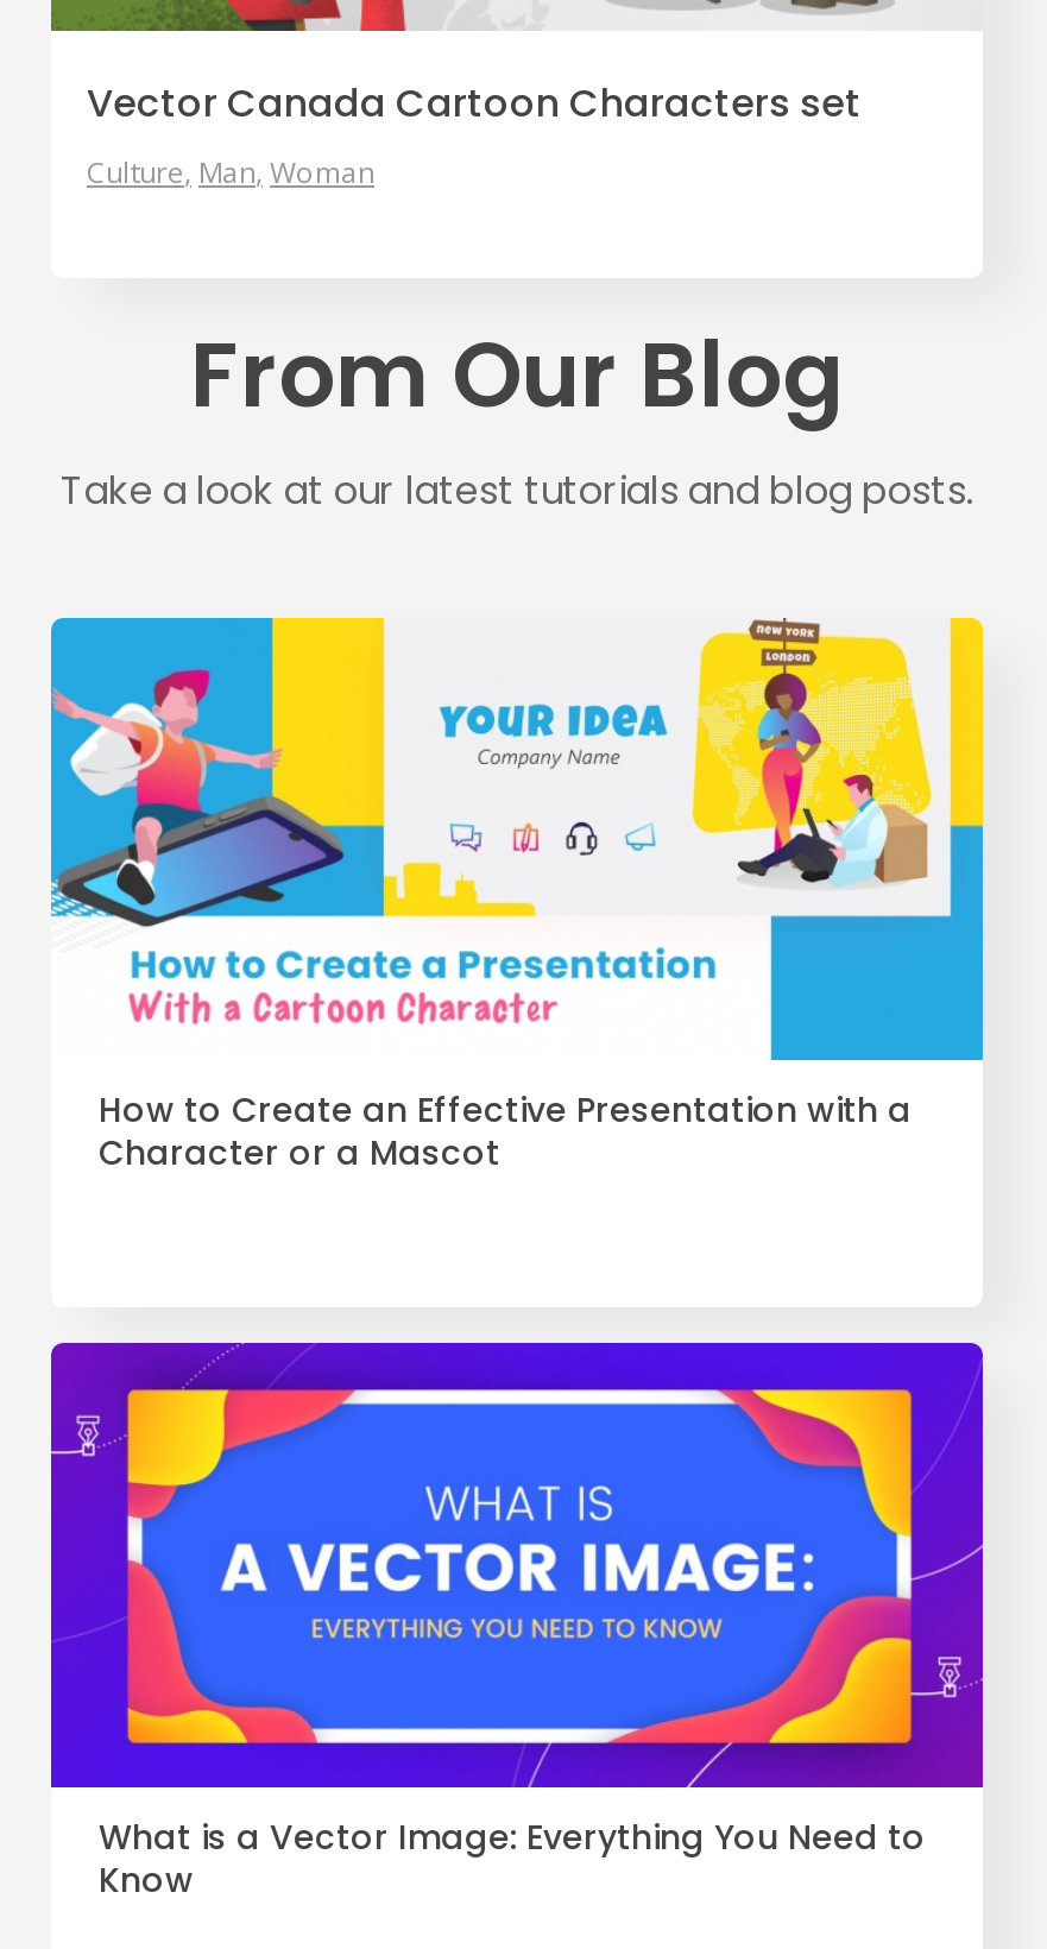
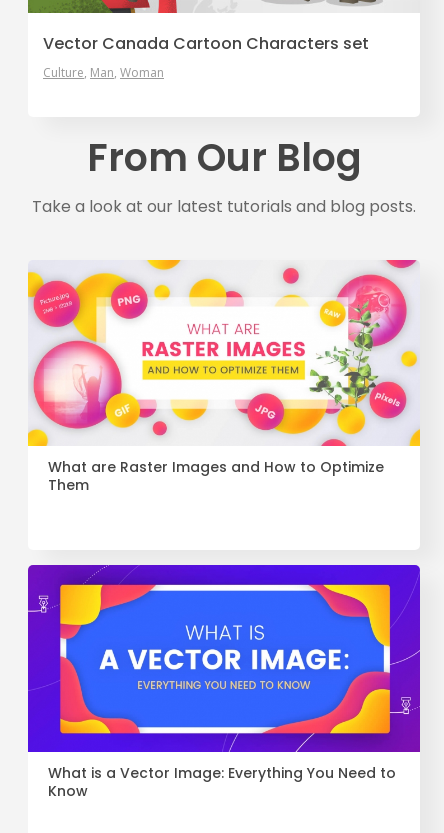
- [image]
- How to Create an Effective Presentation with a
- Character or a Mascot
+ [image]
+ What are Raster Images and How to Optimize
+ Them
